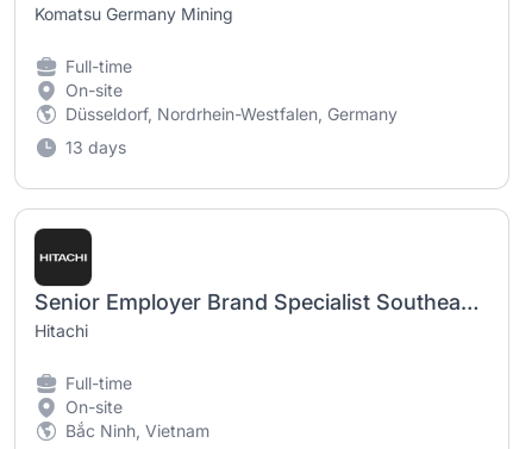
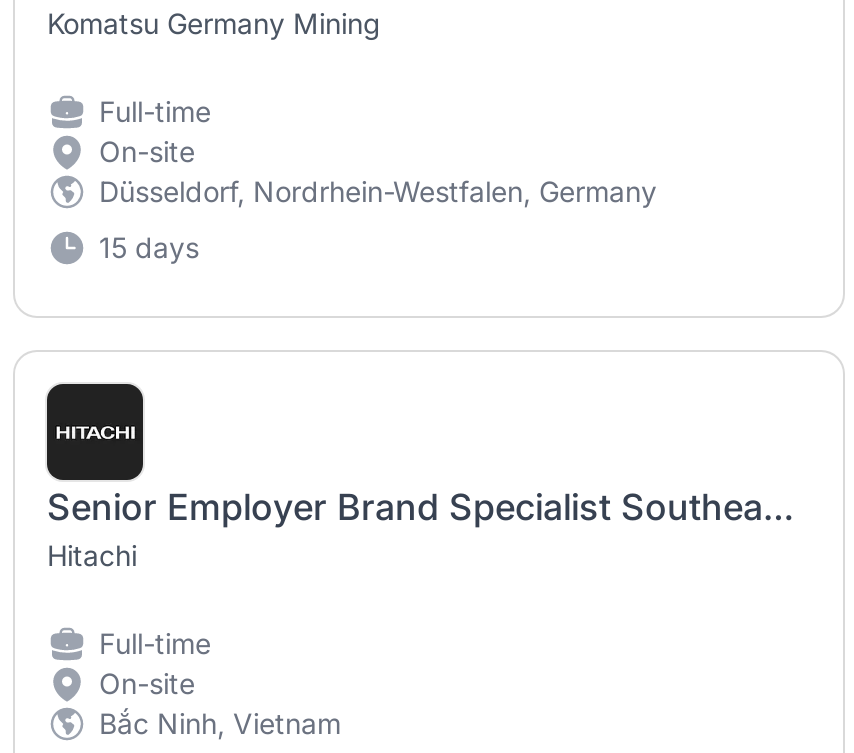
- 13 days
+ 15 days
